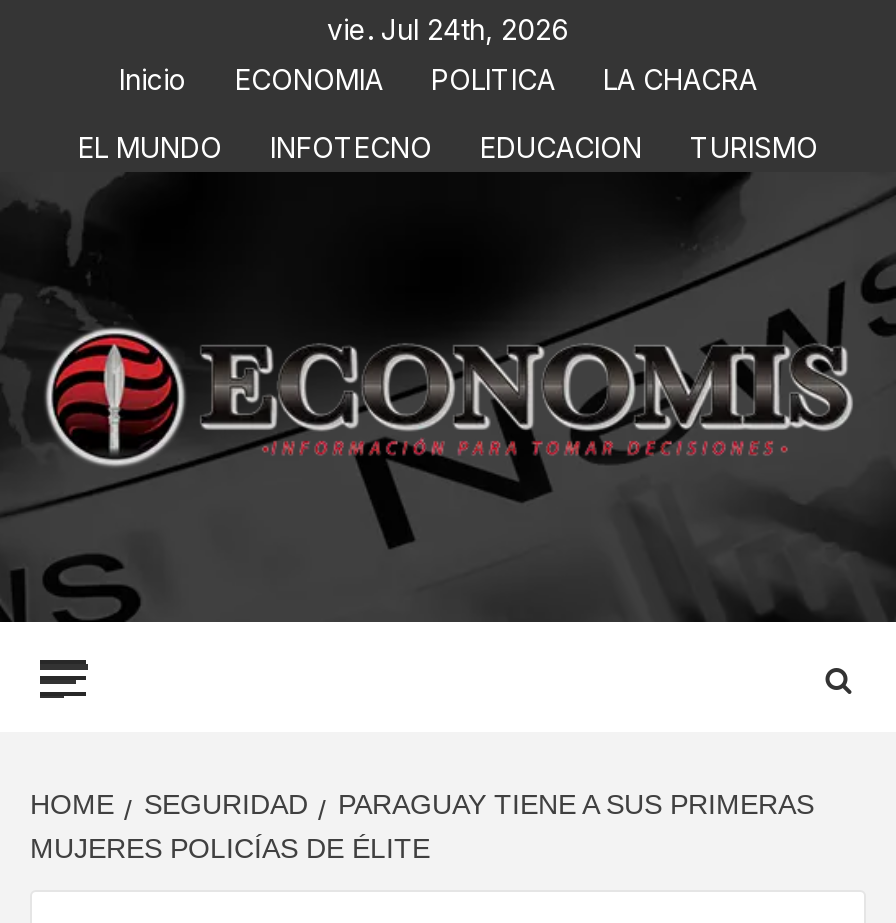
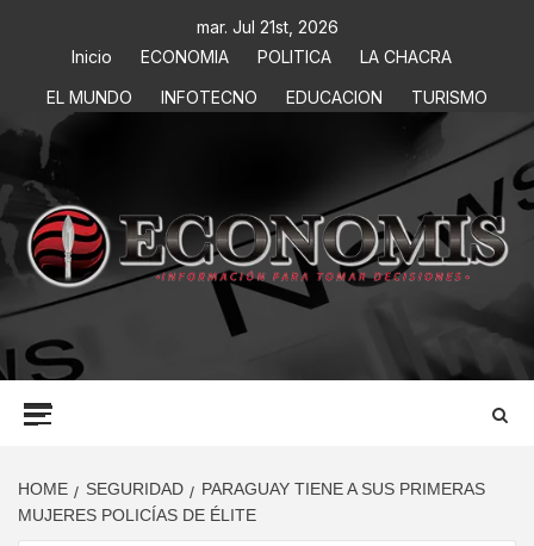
- vie. Jul 24th, 2026
+ mar. Jul 21st, 2026
